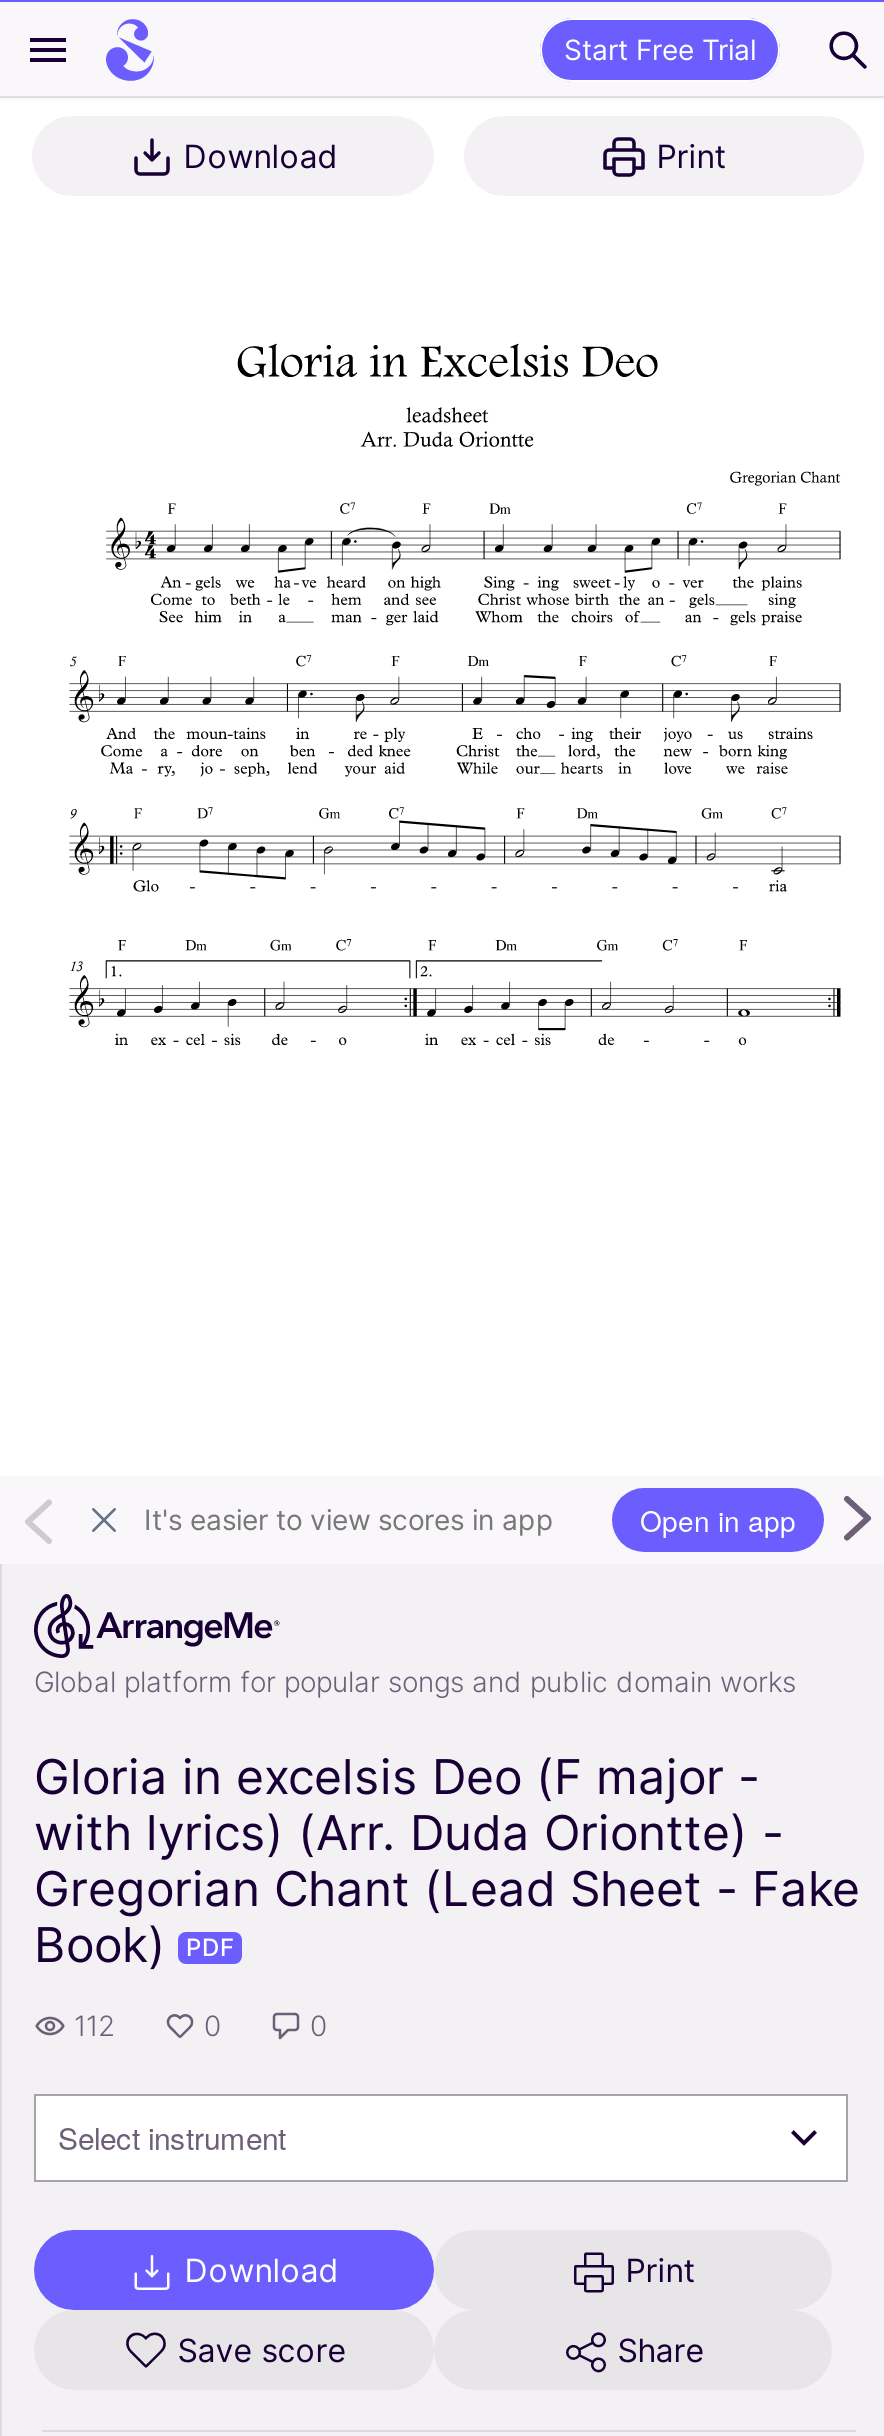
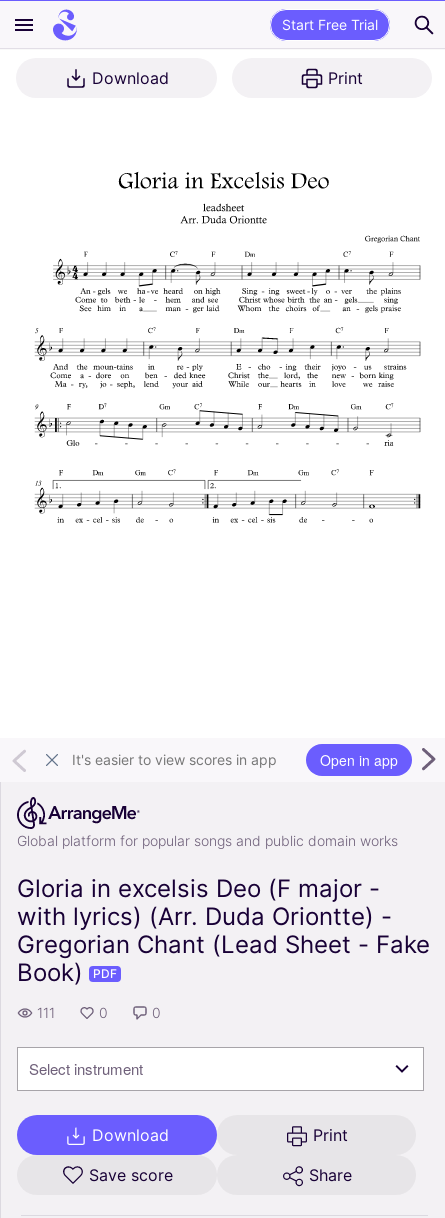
- 112
+ 111
